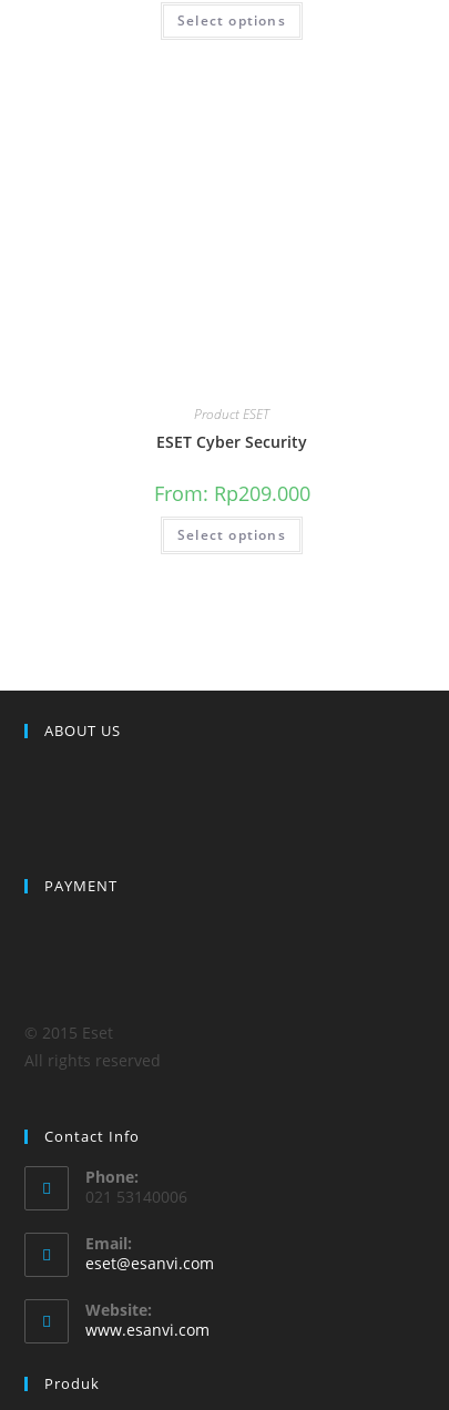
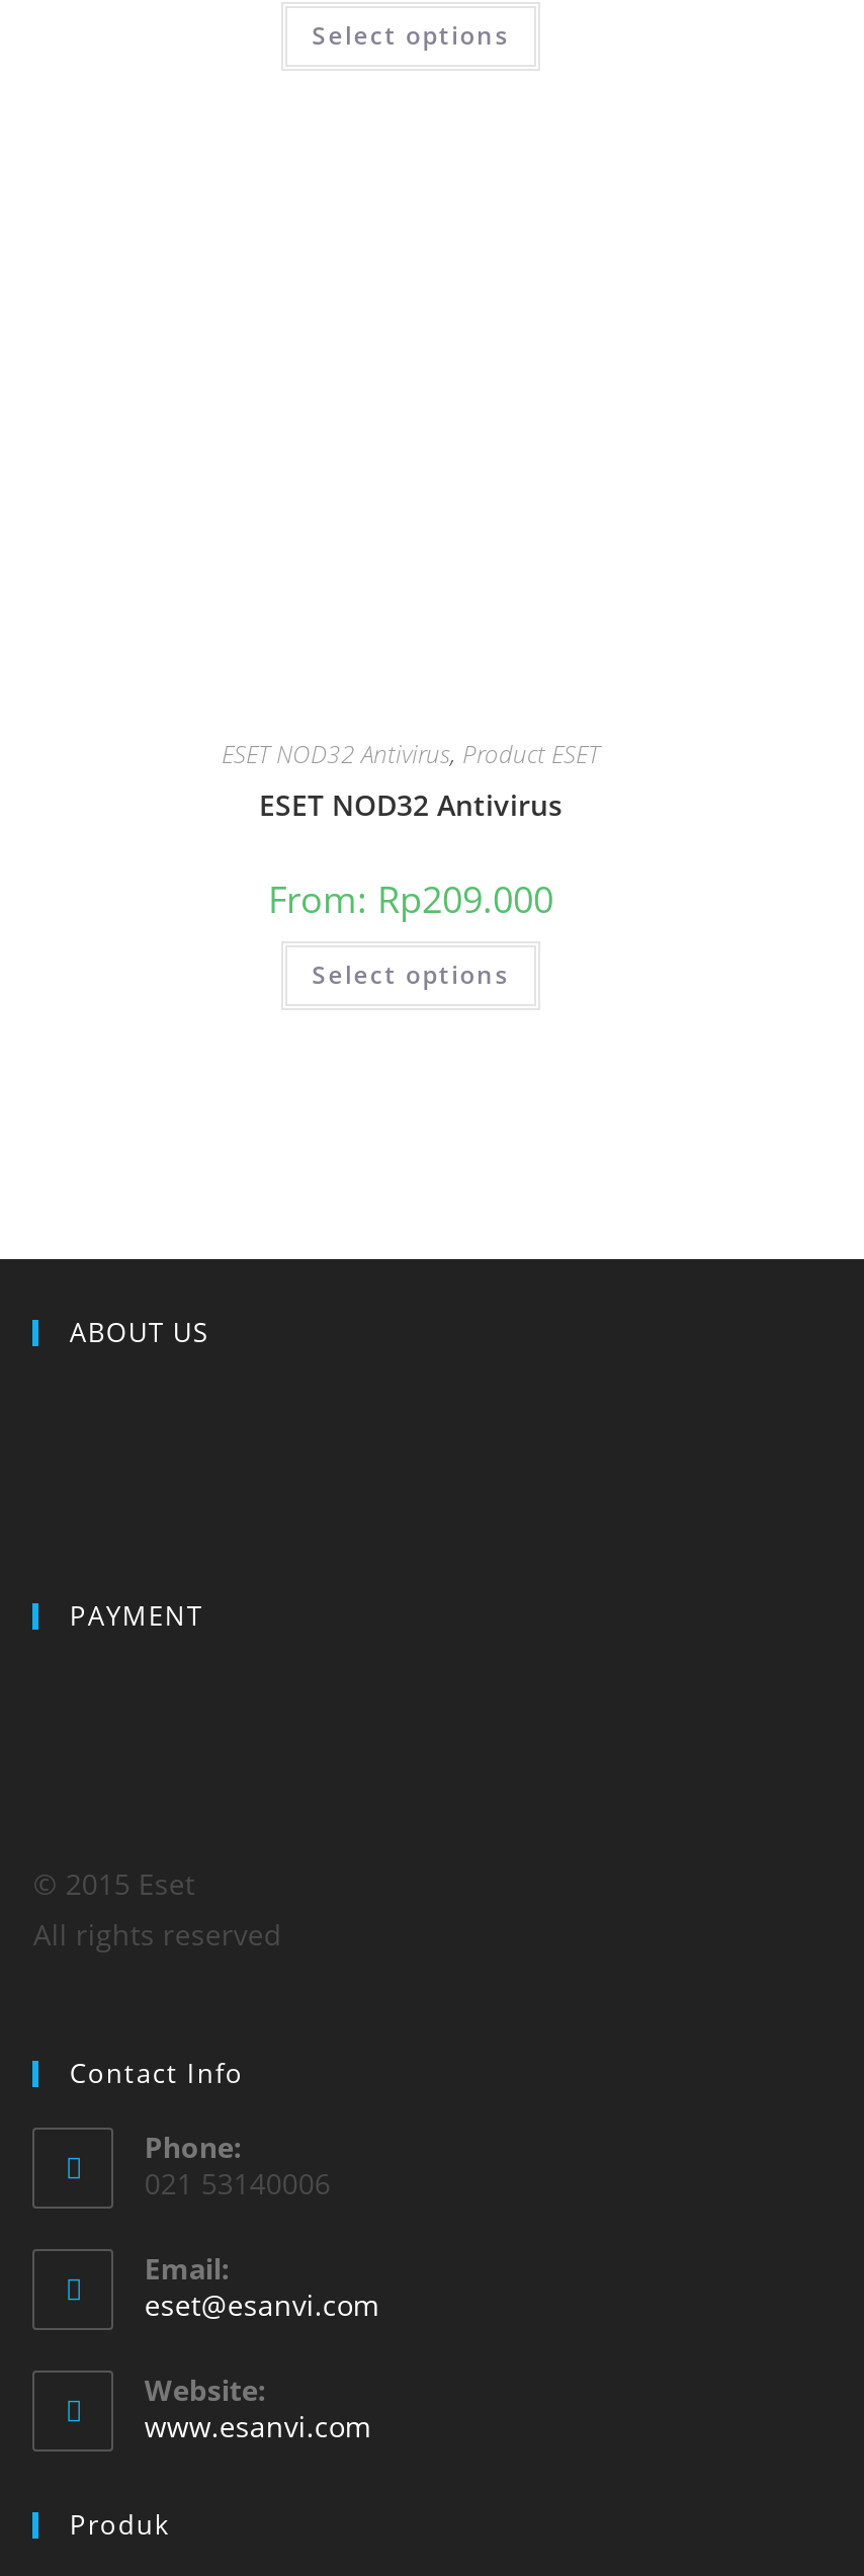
- Product ESET
- ESET Cyber Security
+ ESET NOD32 Antivirus, Product ESET
+ ESET NOD32 Antivirus
